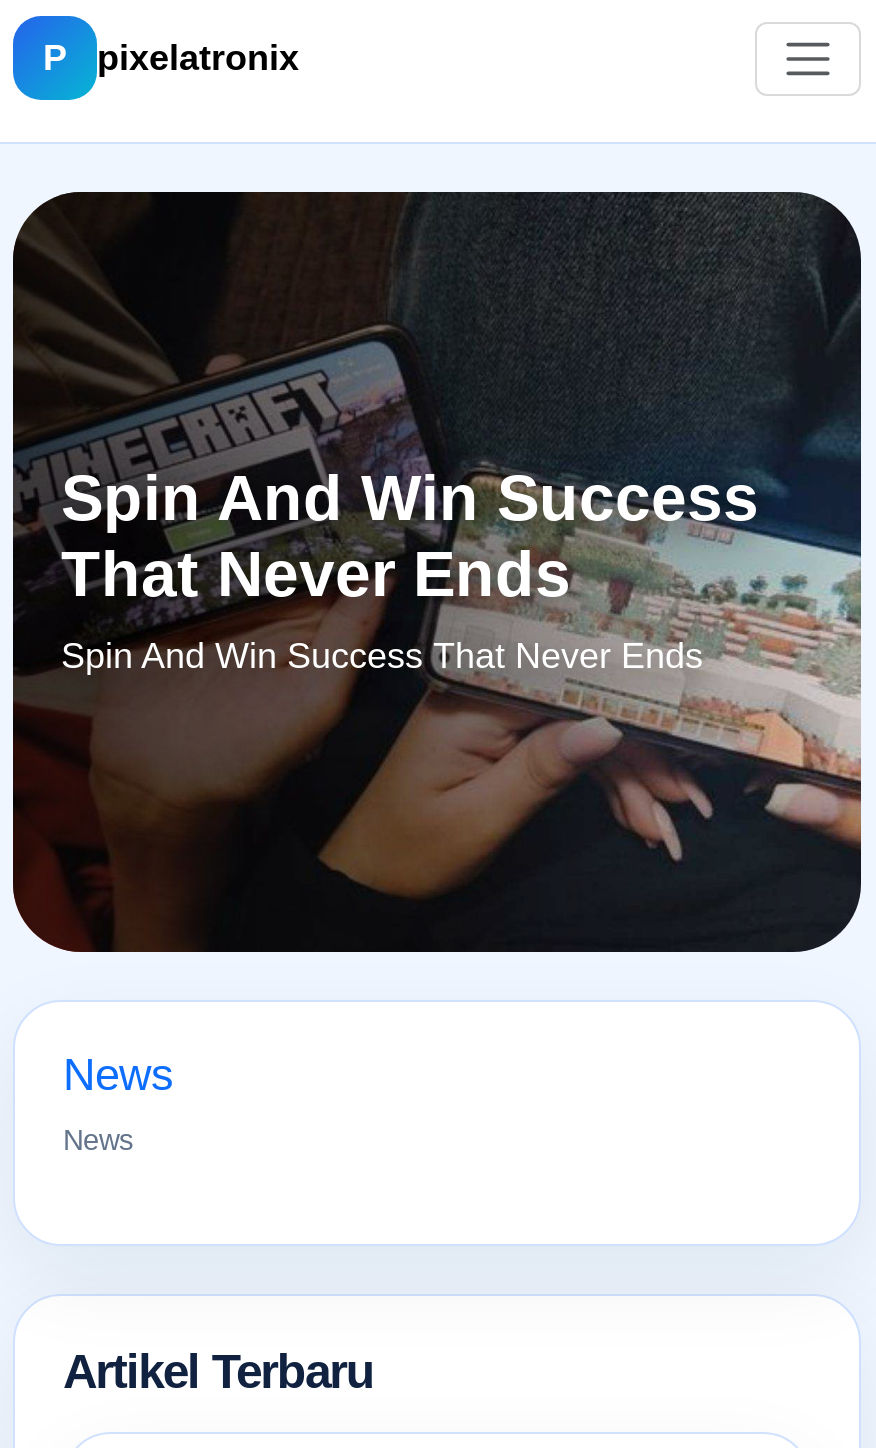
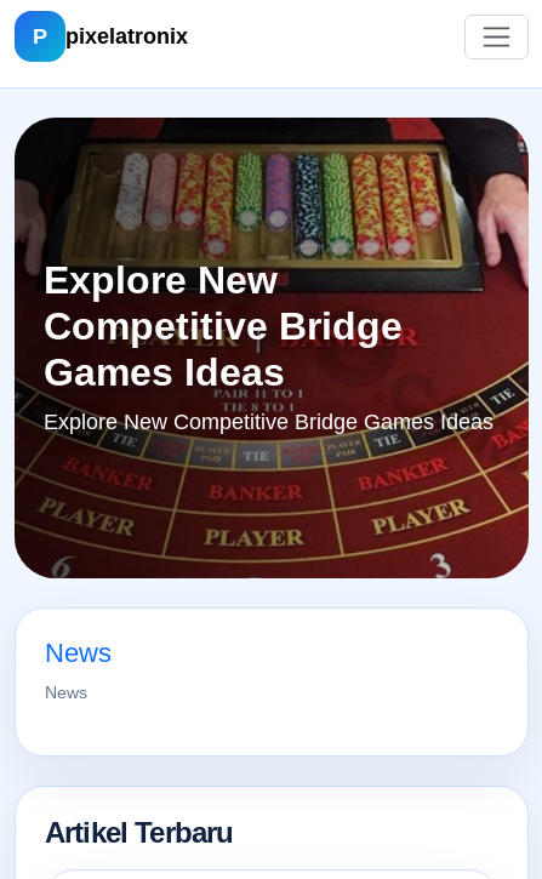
- [image]
- Spin And Win Success
- That Never Ends
- Spin And Win Success That Never Ends
+ [image]
+ Explore New
+ Competitive Bridge
+ Games Ideas
+ Explore New Competitive Bridge Games Ideas
